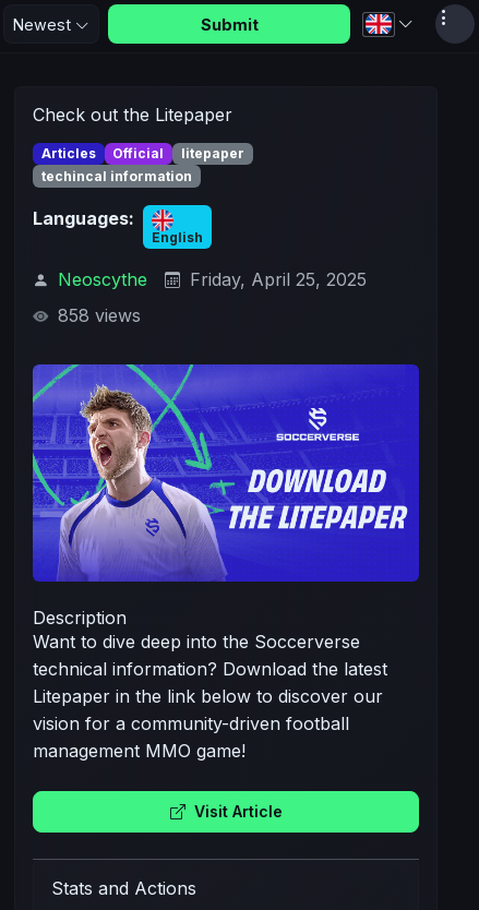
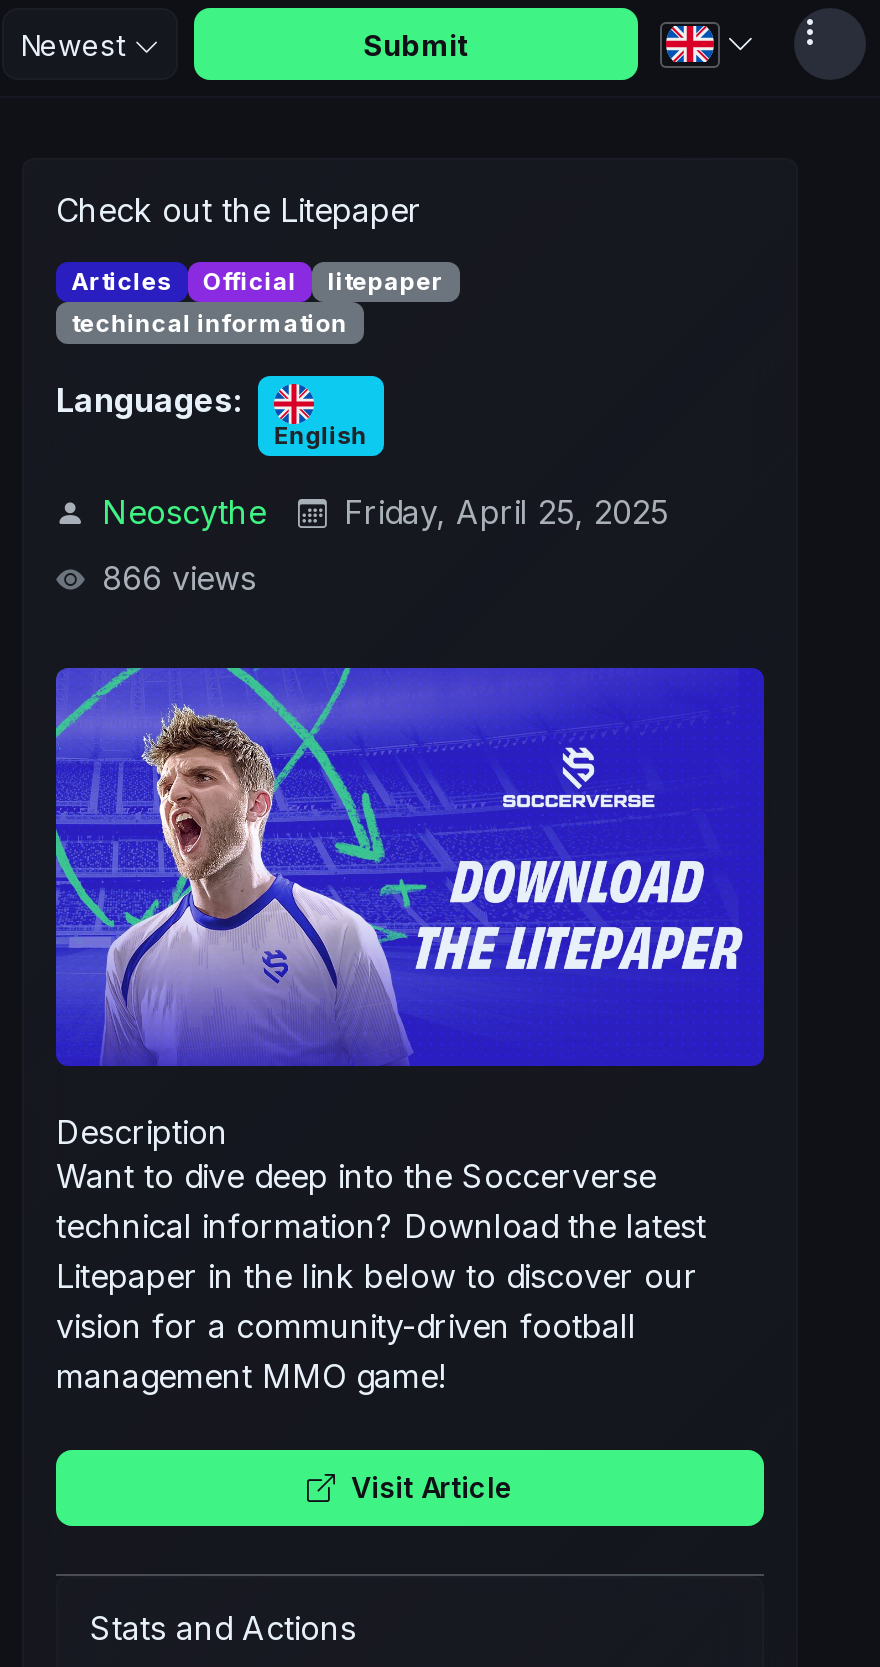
- 858 views
+ 866 views
